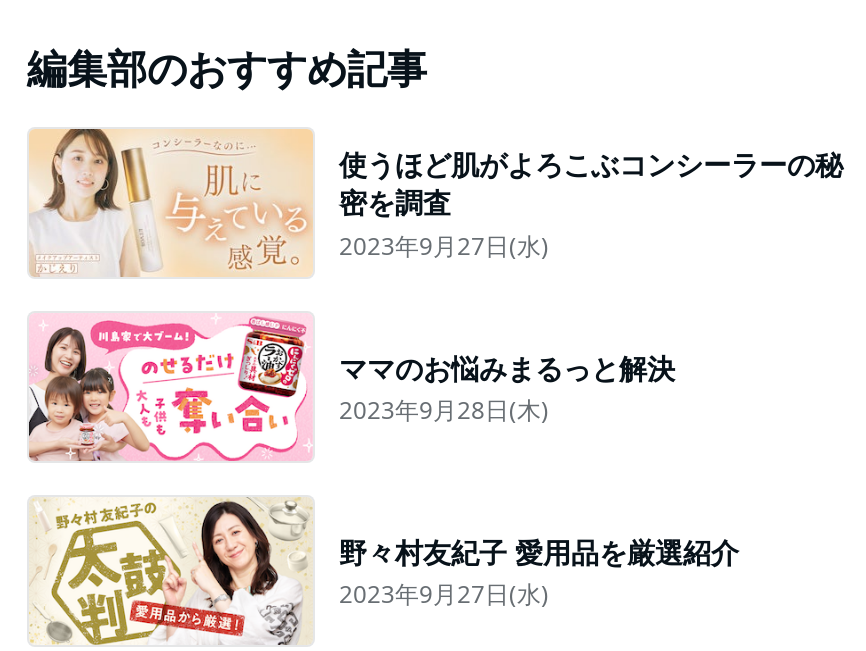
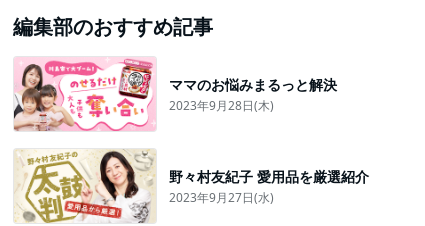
- [image]
- 使うほど肌がよろこぶコンシーラーの秘
- 密を調査
- 2023年9月27日(水)
